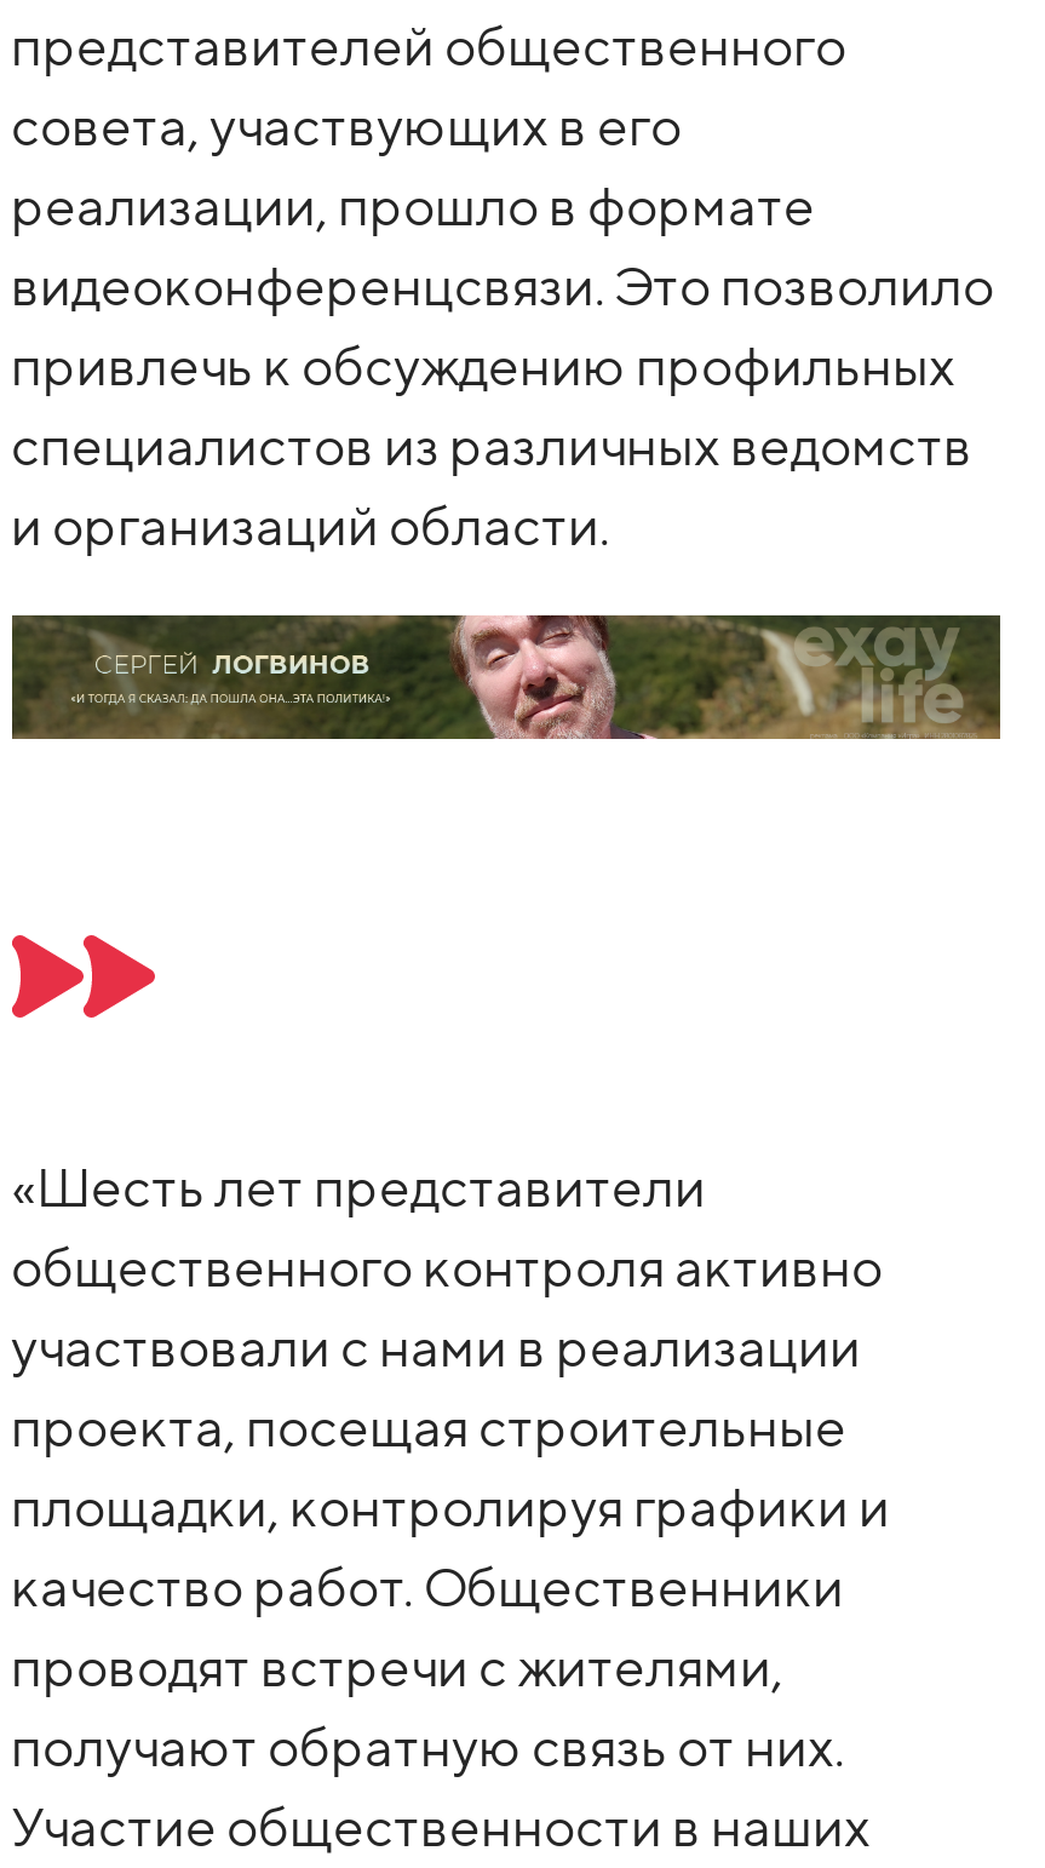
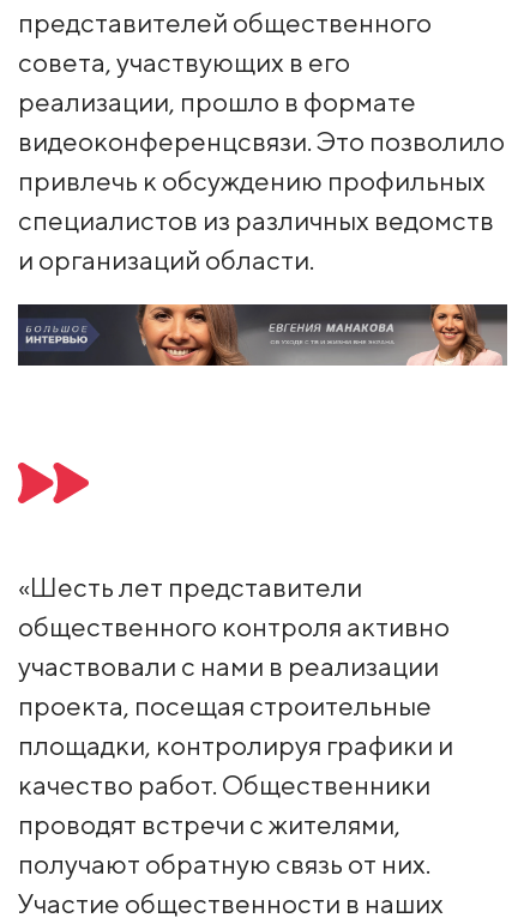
- [image]
+ [image]
